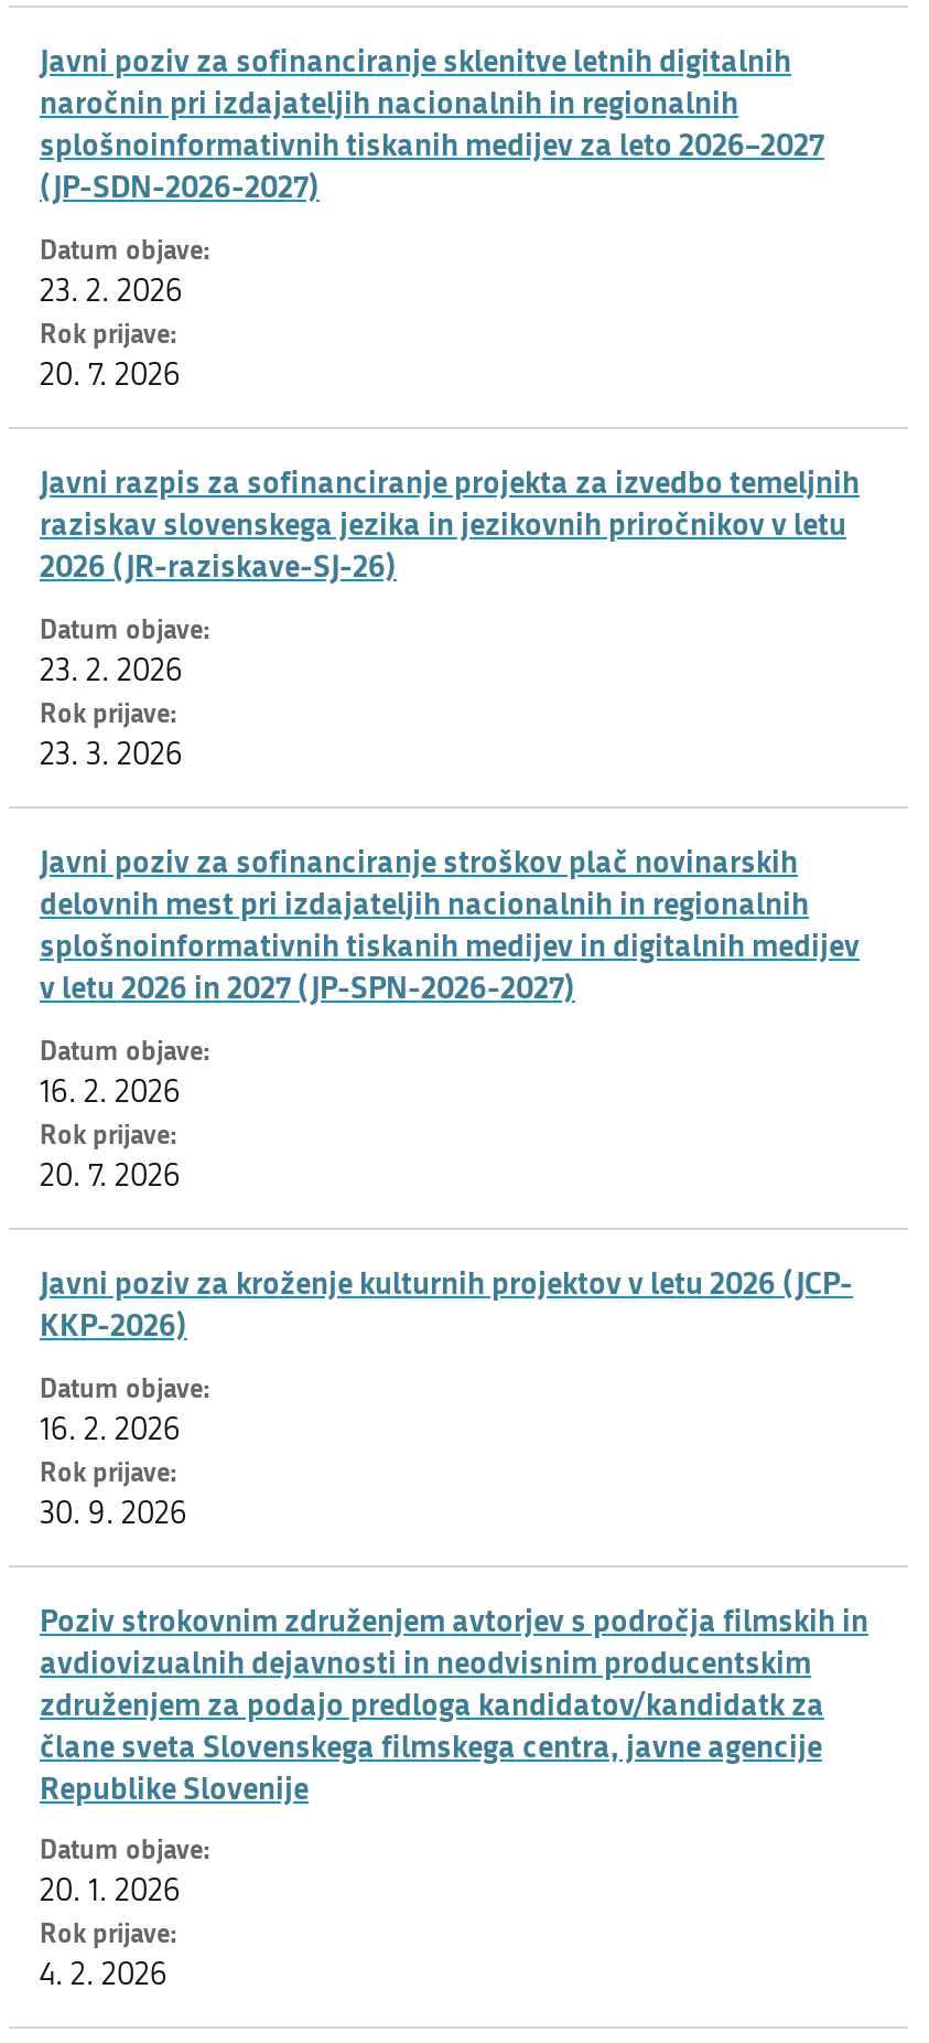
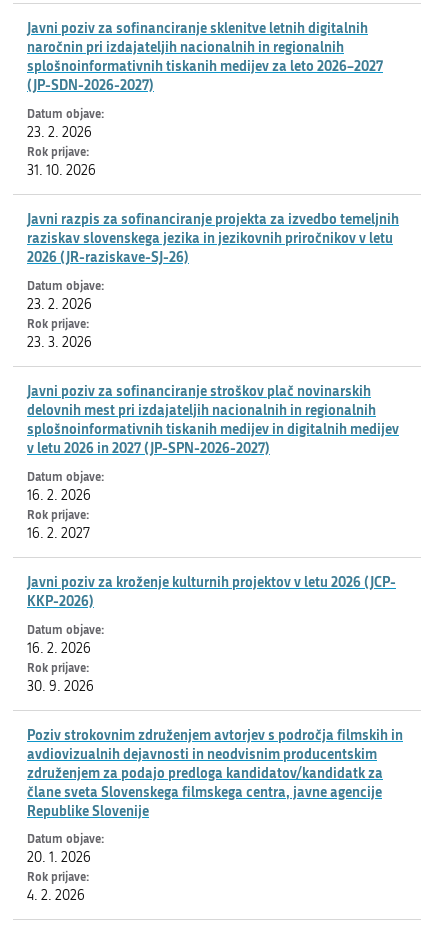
- 20. 7. 2026
+ 31. 10. 2026

- 20. 7. 2026
+ 16. 2. 2027
